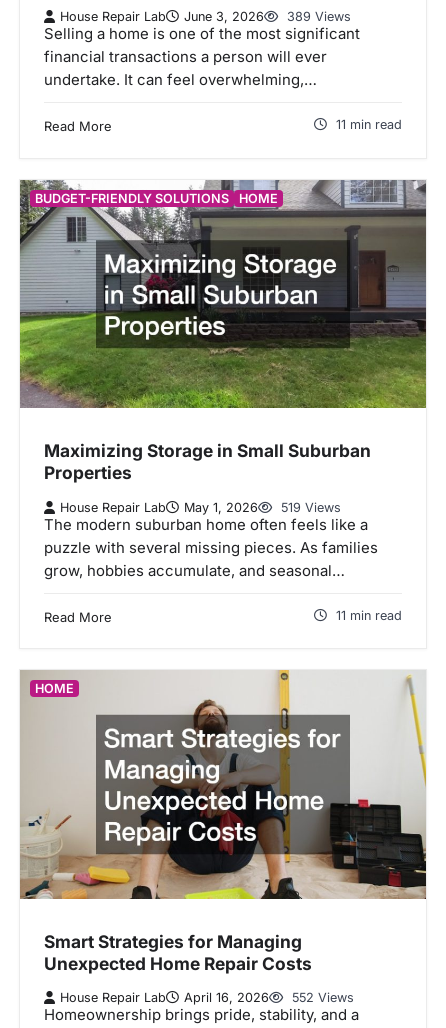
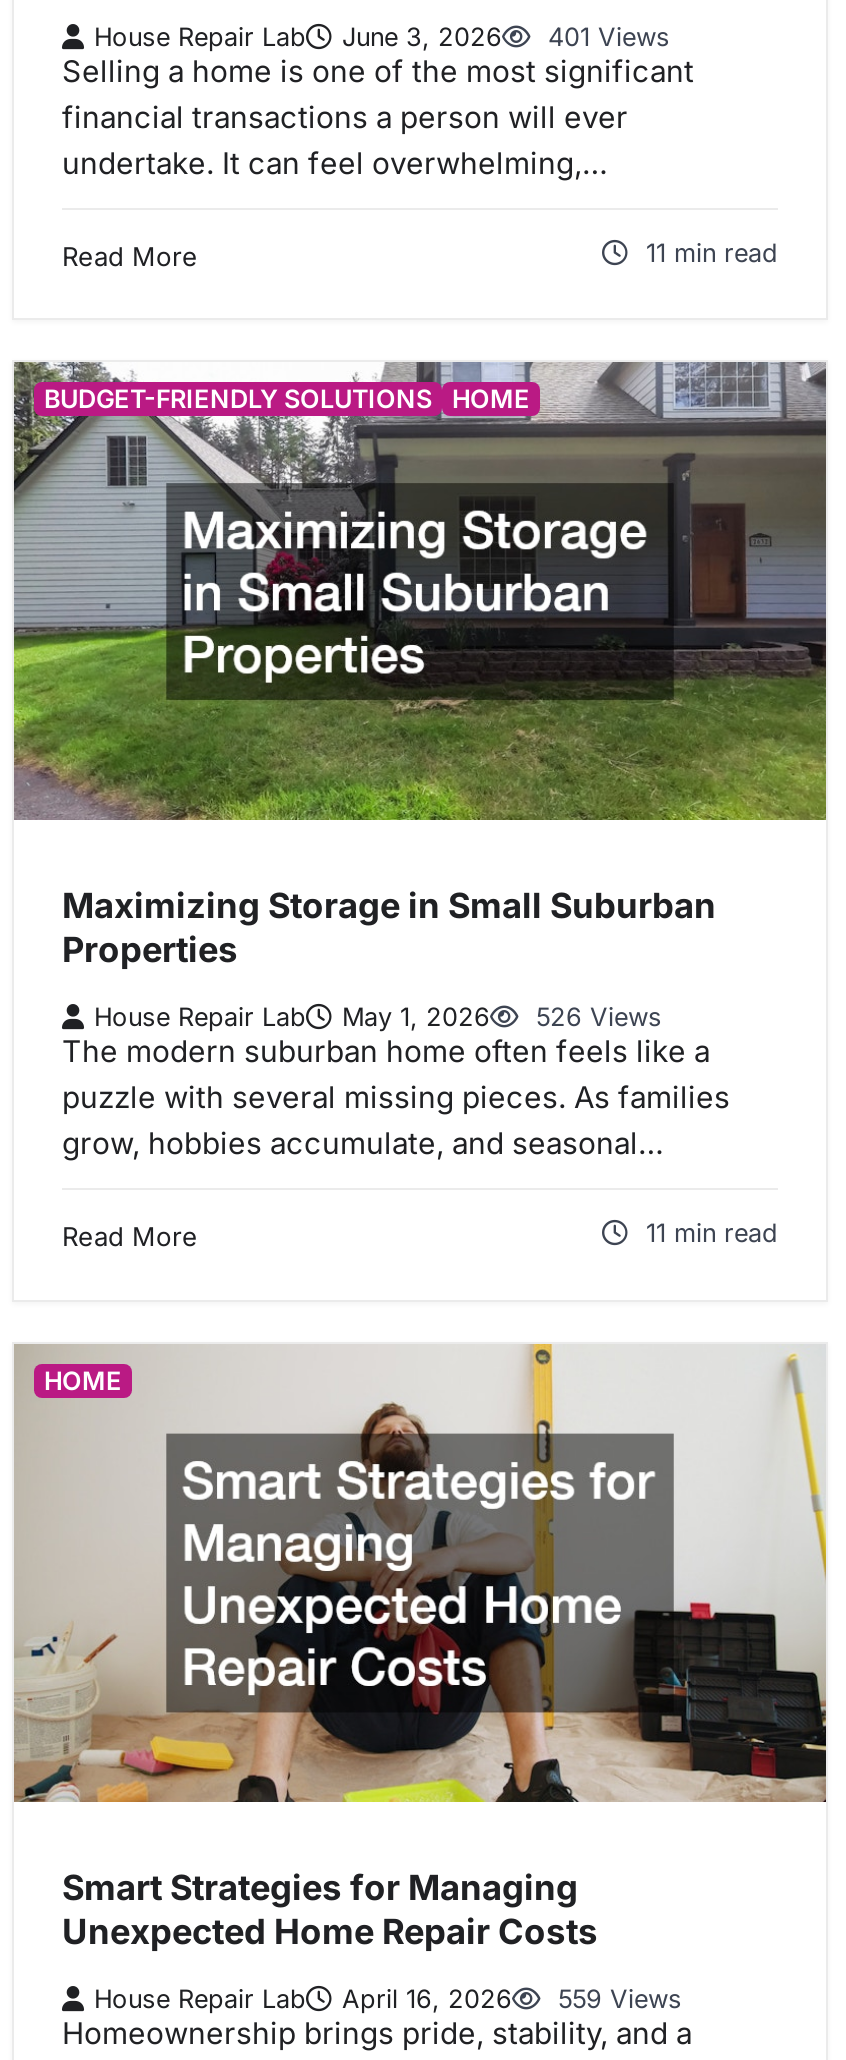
- House Repair Lab June 3, 2026 389 Views
+ House Repair Lab June 3, 2026 401 Views

- House Repair Lab May 1, 2026 519 Views
+ House Repair Lab May 1, 2026 526 Views

- House Repair Lab April 16, 2026 552 Views
+ House Repair Lab April 16, 2026 559 Views
